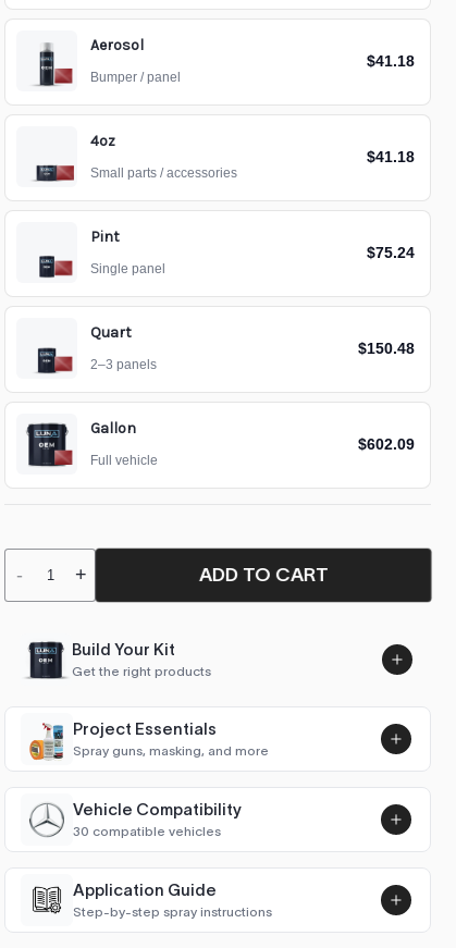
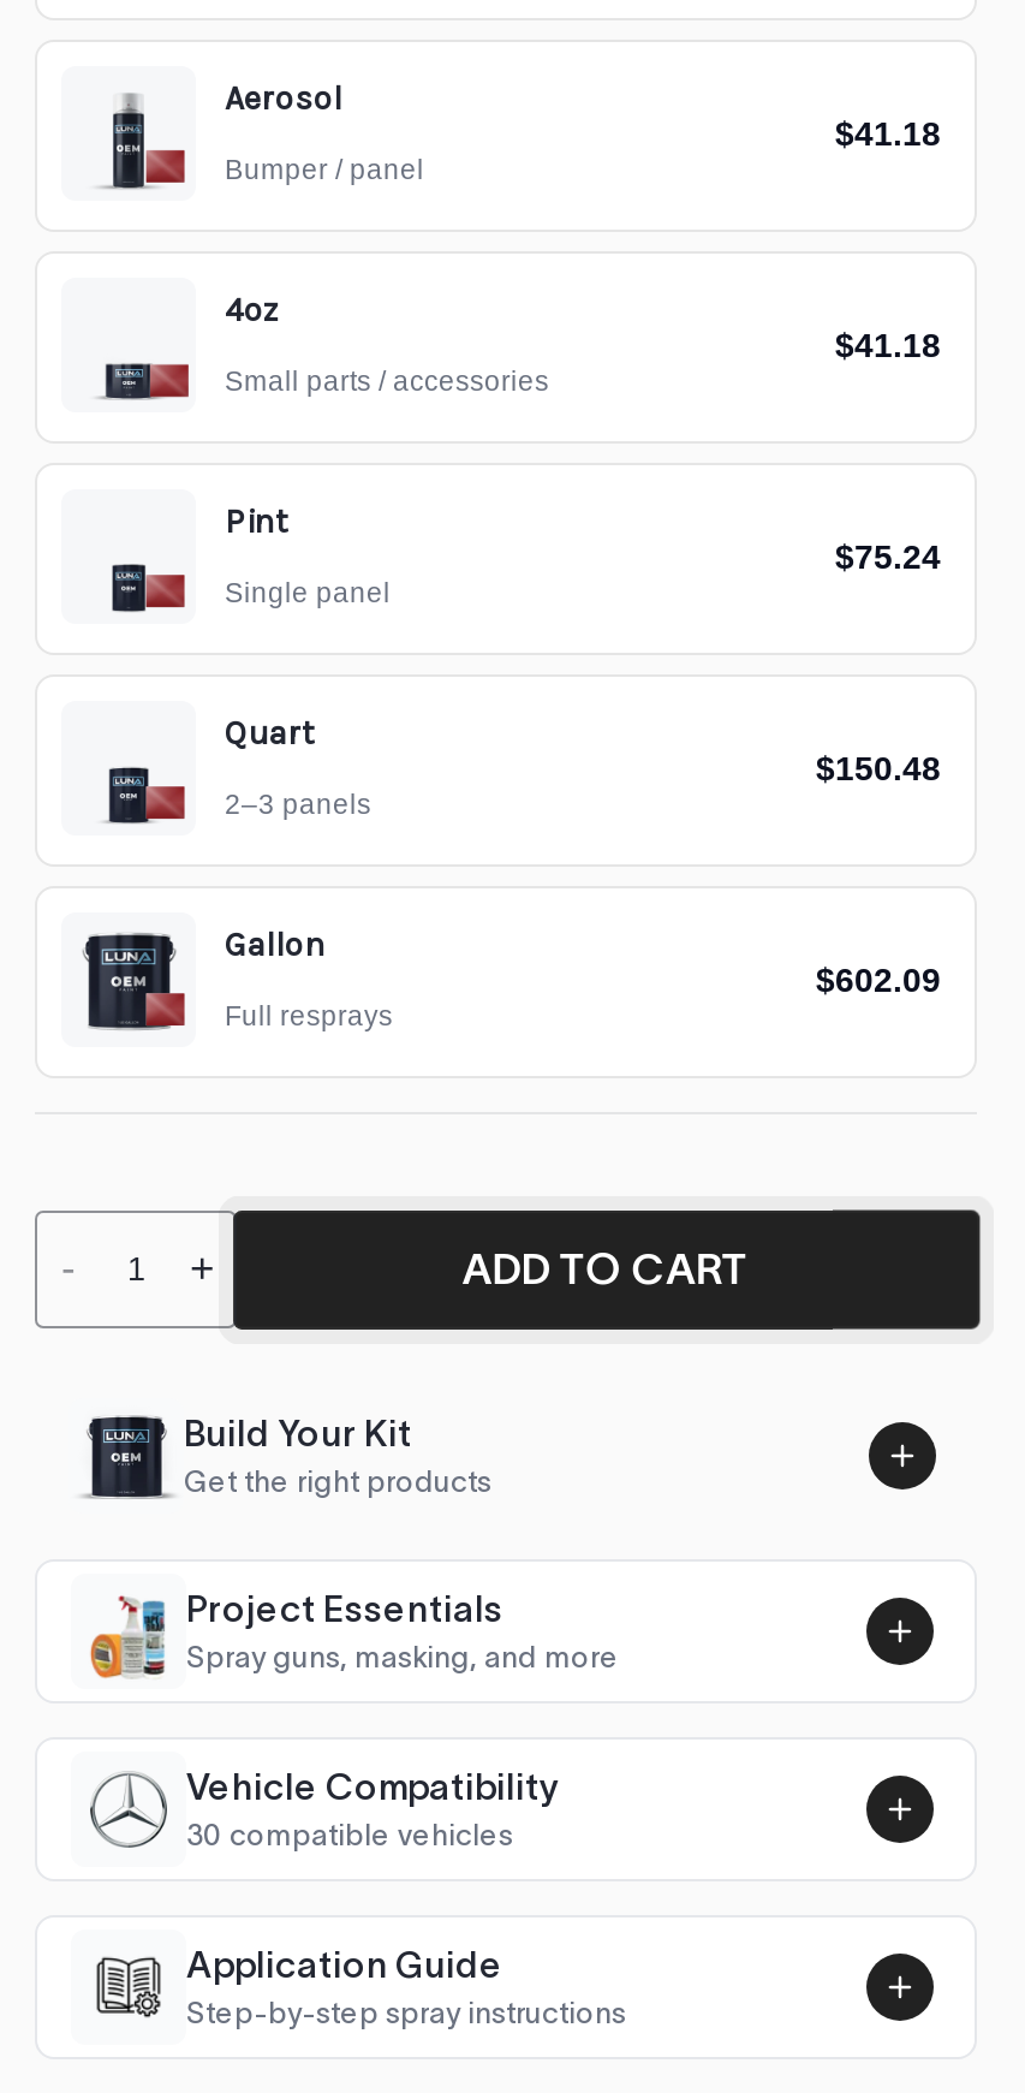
- Full vehicle
+ Full resprays
